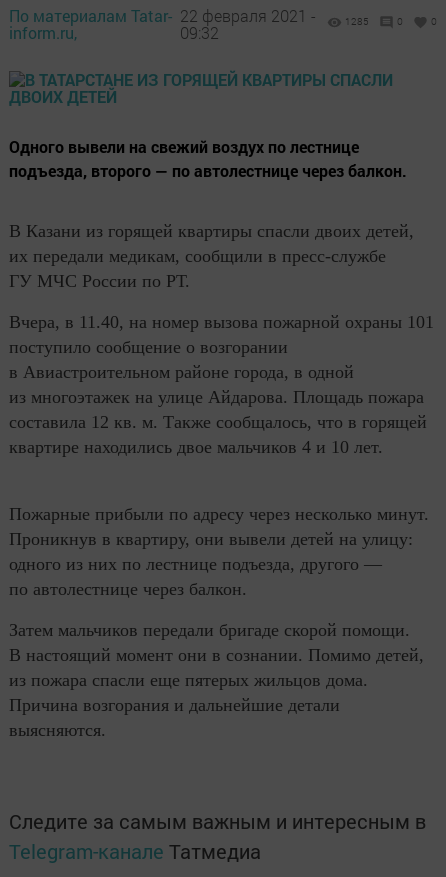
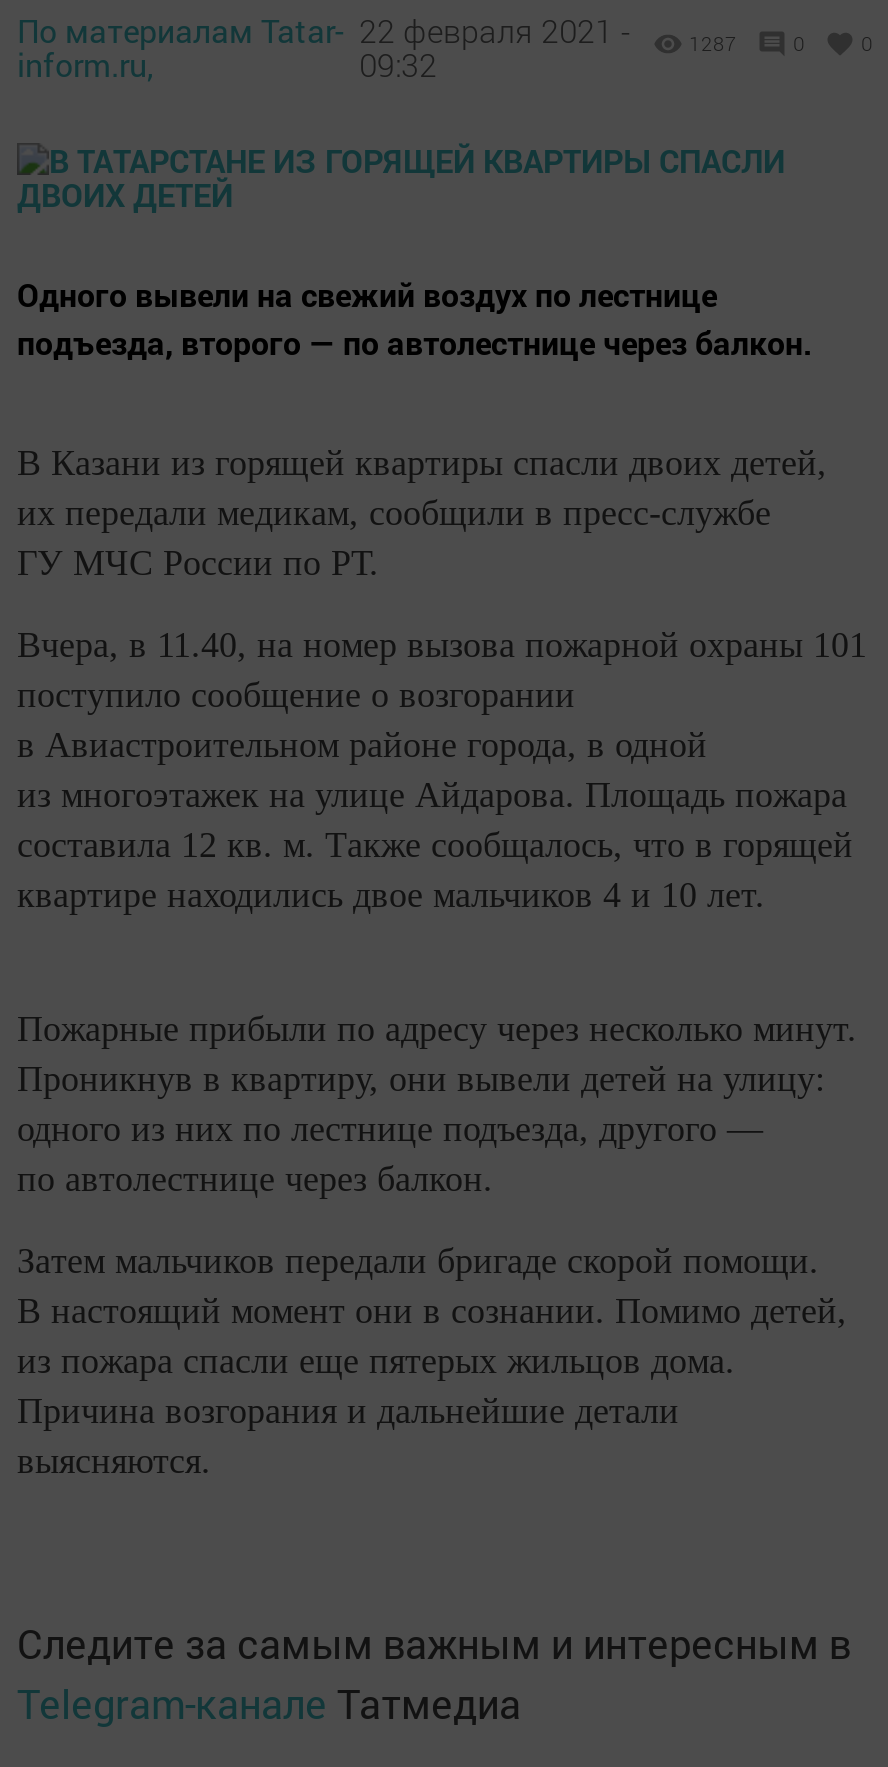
- 1285
+ 1287
